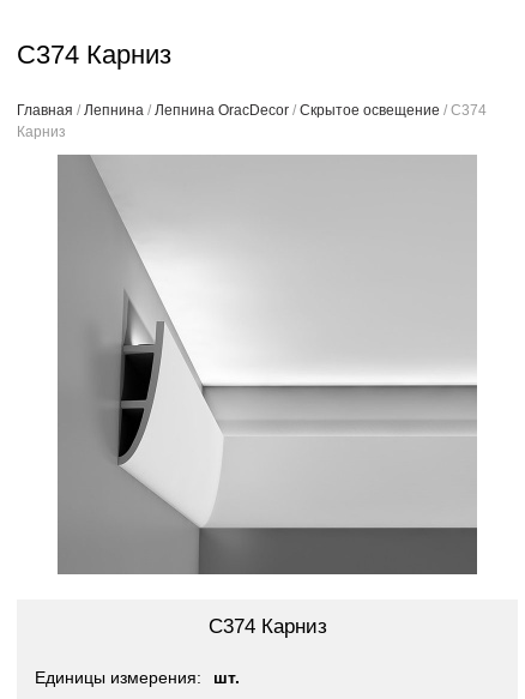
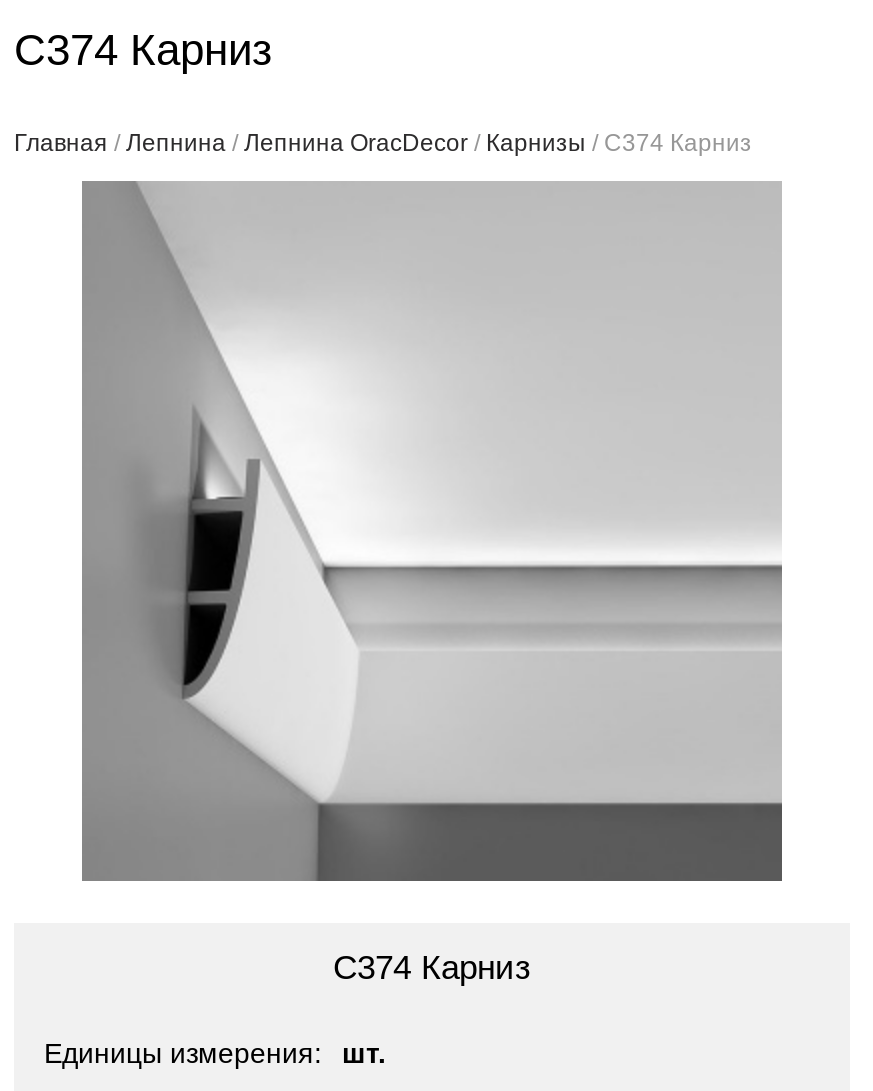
- Главная / Лепнина / Лепнина OracDecor / Скрытое освещение / C374
- Карниз
+ Главная / Лепнина / Лепнина OracDecor / Карнизы / C374 Карниз
